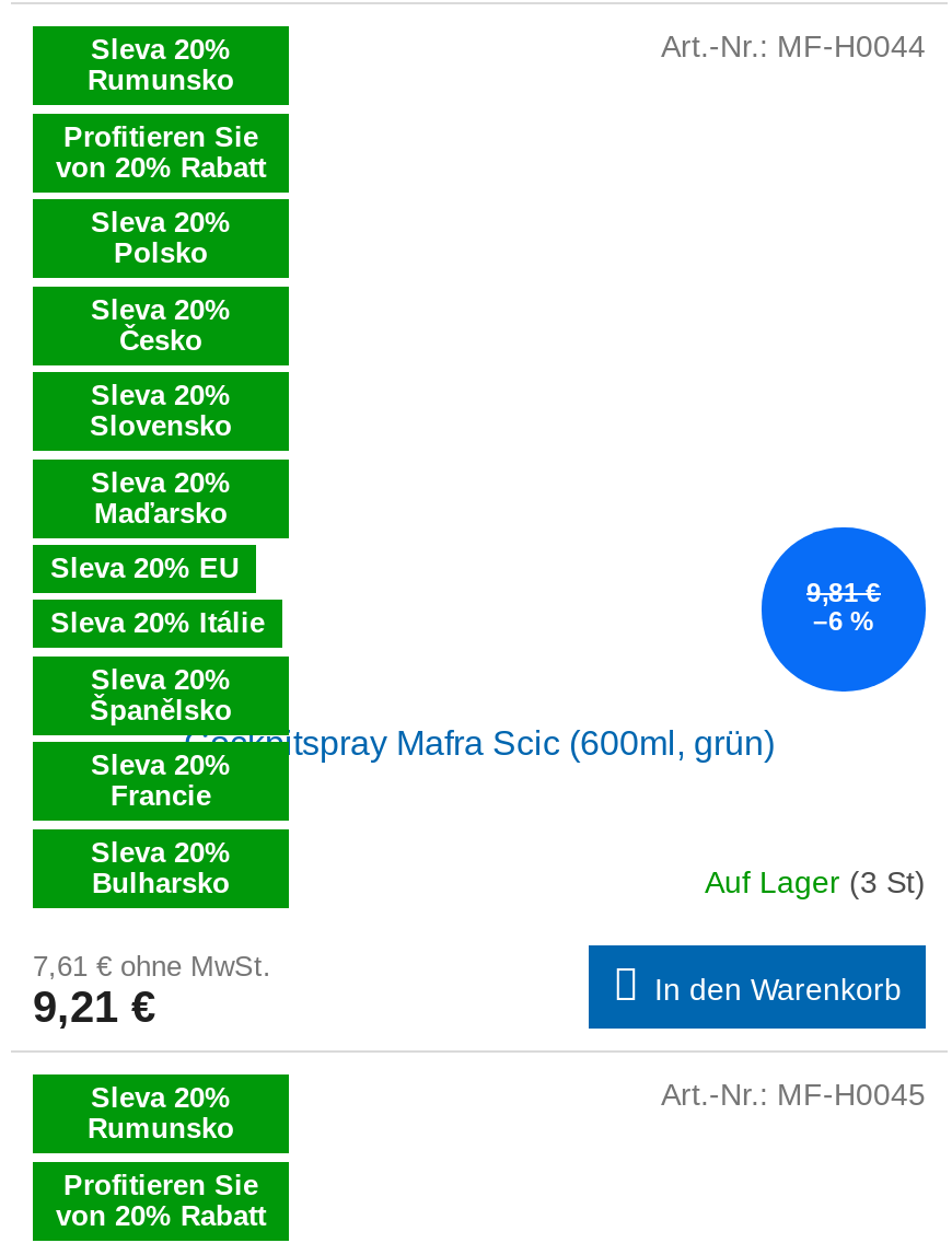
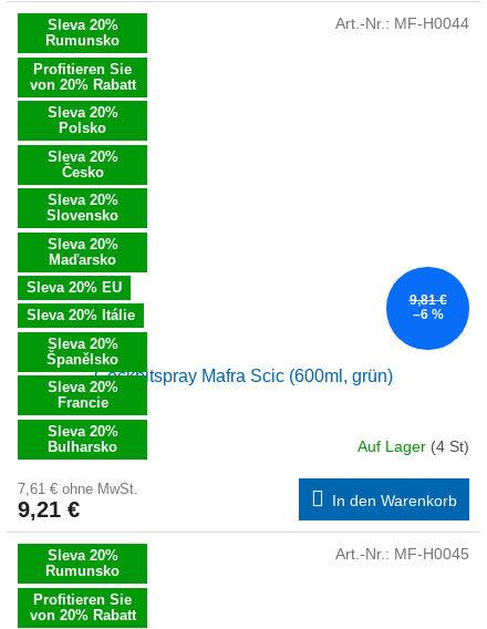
- Auf Lager (3 St)
+ Auf Lager (4 St)
